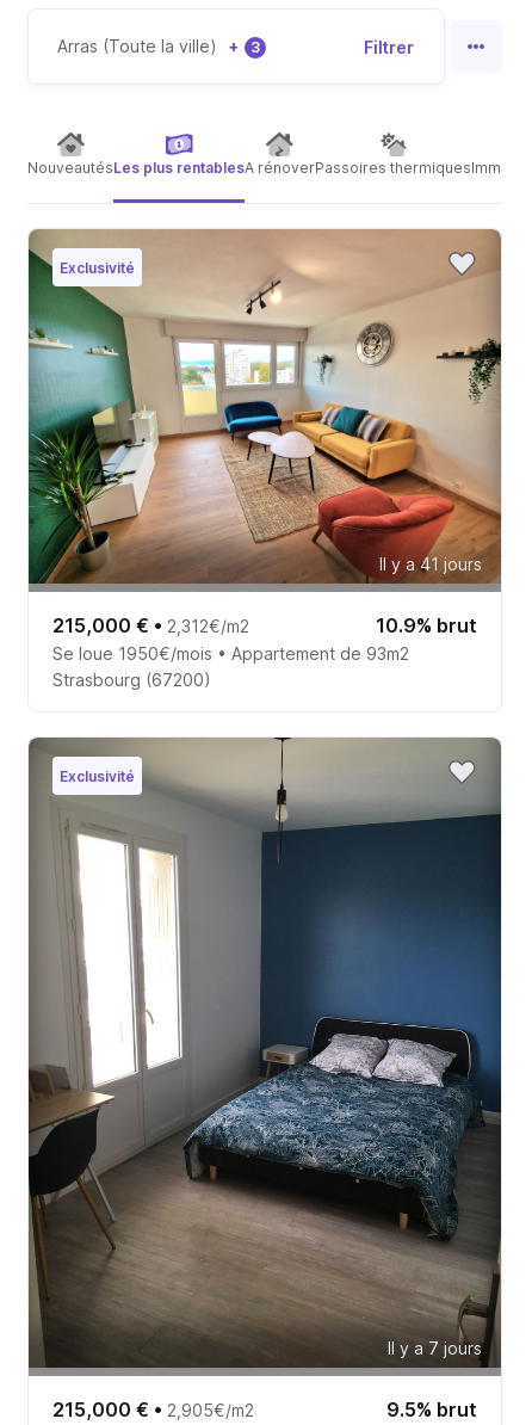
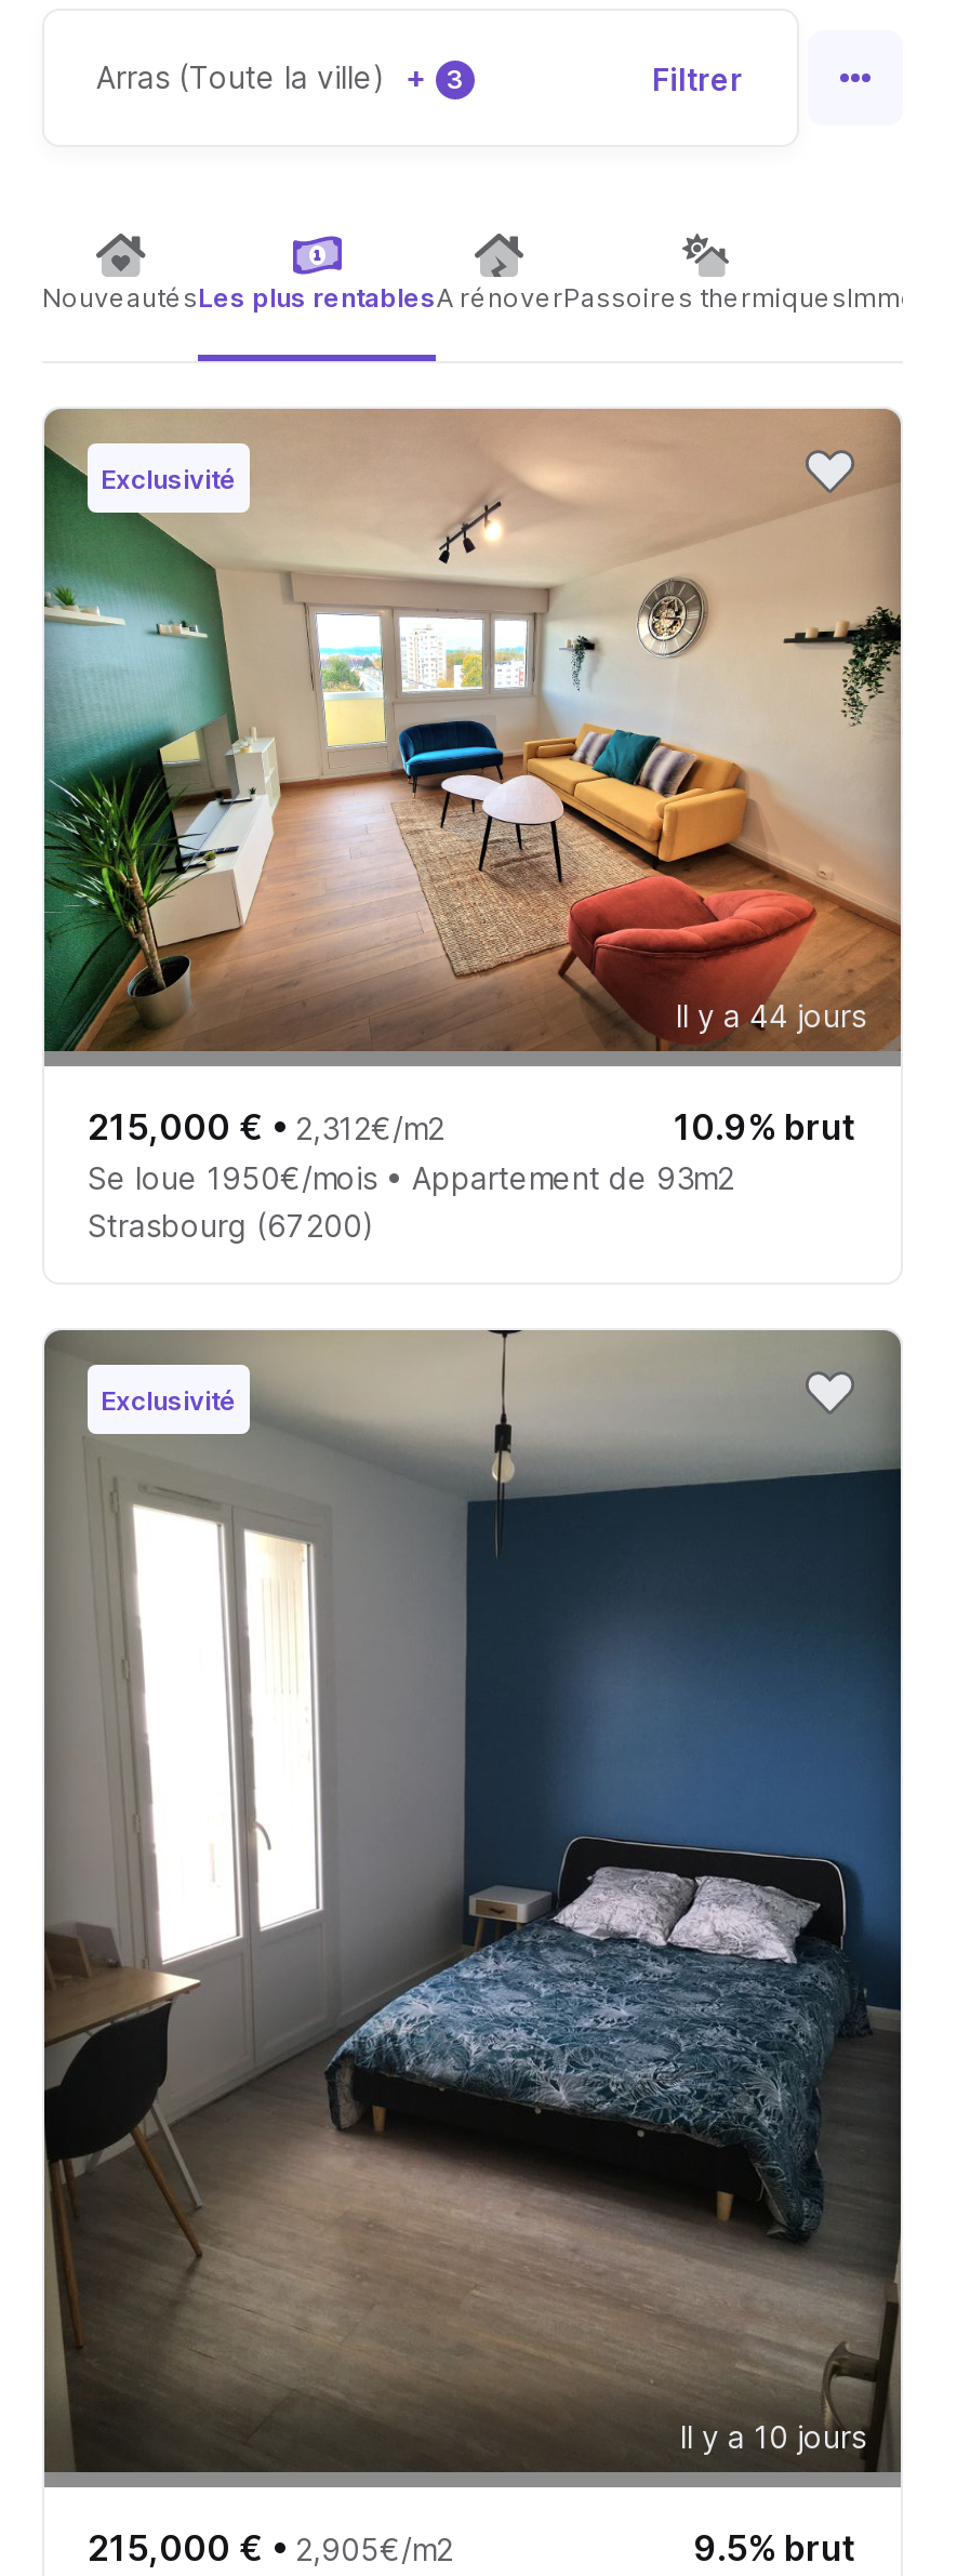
- Il y a 41 jours
+ Il y a 44 jours

- Il y a 7 jours
+ Il y a 10 jours
